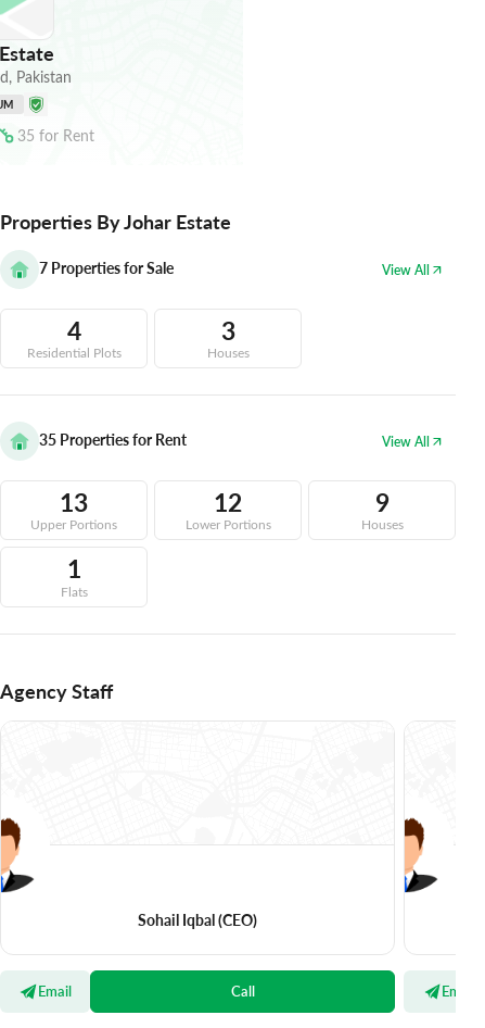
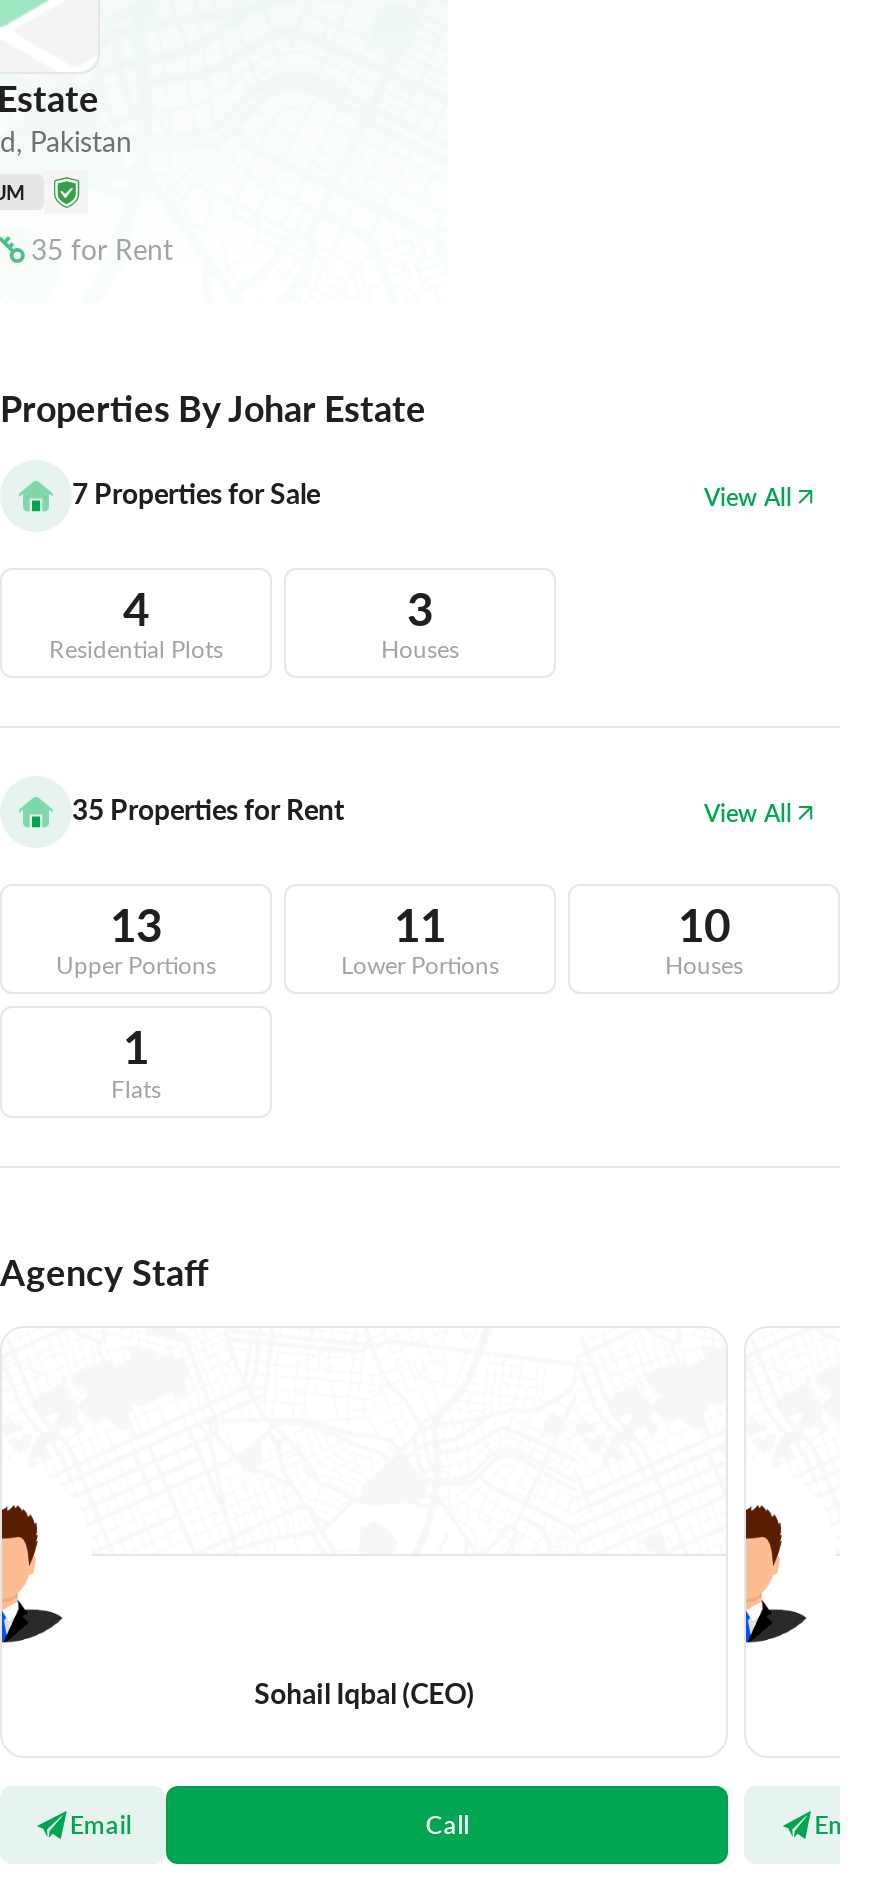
- 12
+ 11

- 9
+ 10
